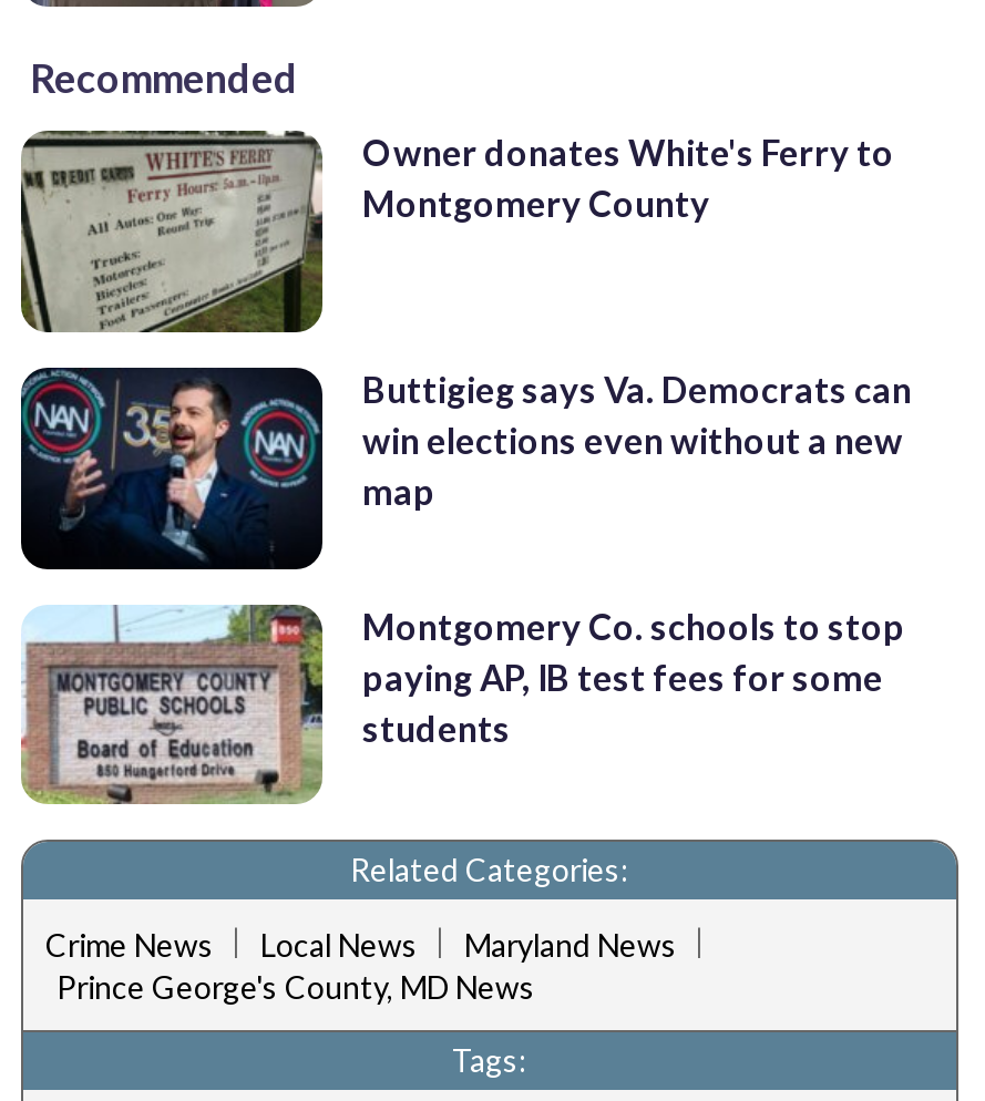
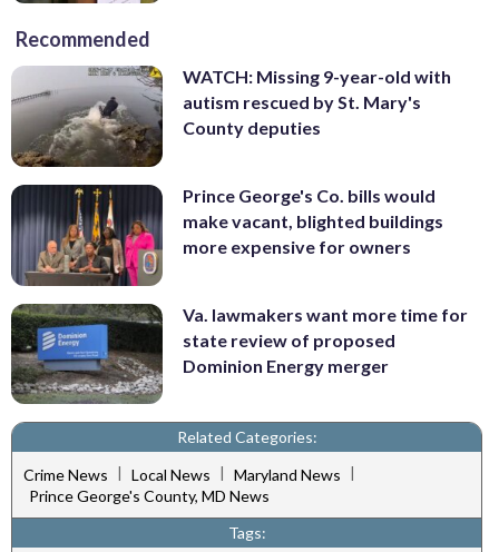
- [image]
- Owner donates White's Ferry to
- Montgomery County
+ [image]
+ WATCH: Missing 9-year-old with
+ autism rescued by St. Mary's
+ County deputies

- [image]
- Buttigieg says Va. Democrats can
- win elections even without a new
- map
+ [image]
+ Prince George's Co. bills would
+ make vacant, blighted buildings
+ more expensive for owners

- [image]
- Montgomery Co. schools to stop
- paying AP, IB test fees for some
- students
+ [image]
+ Va. lawmakers want more time for
+ state review of proposed
+ Dominion Energy merger
